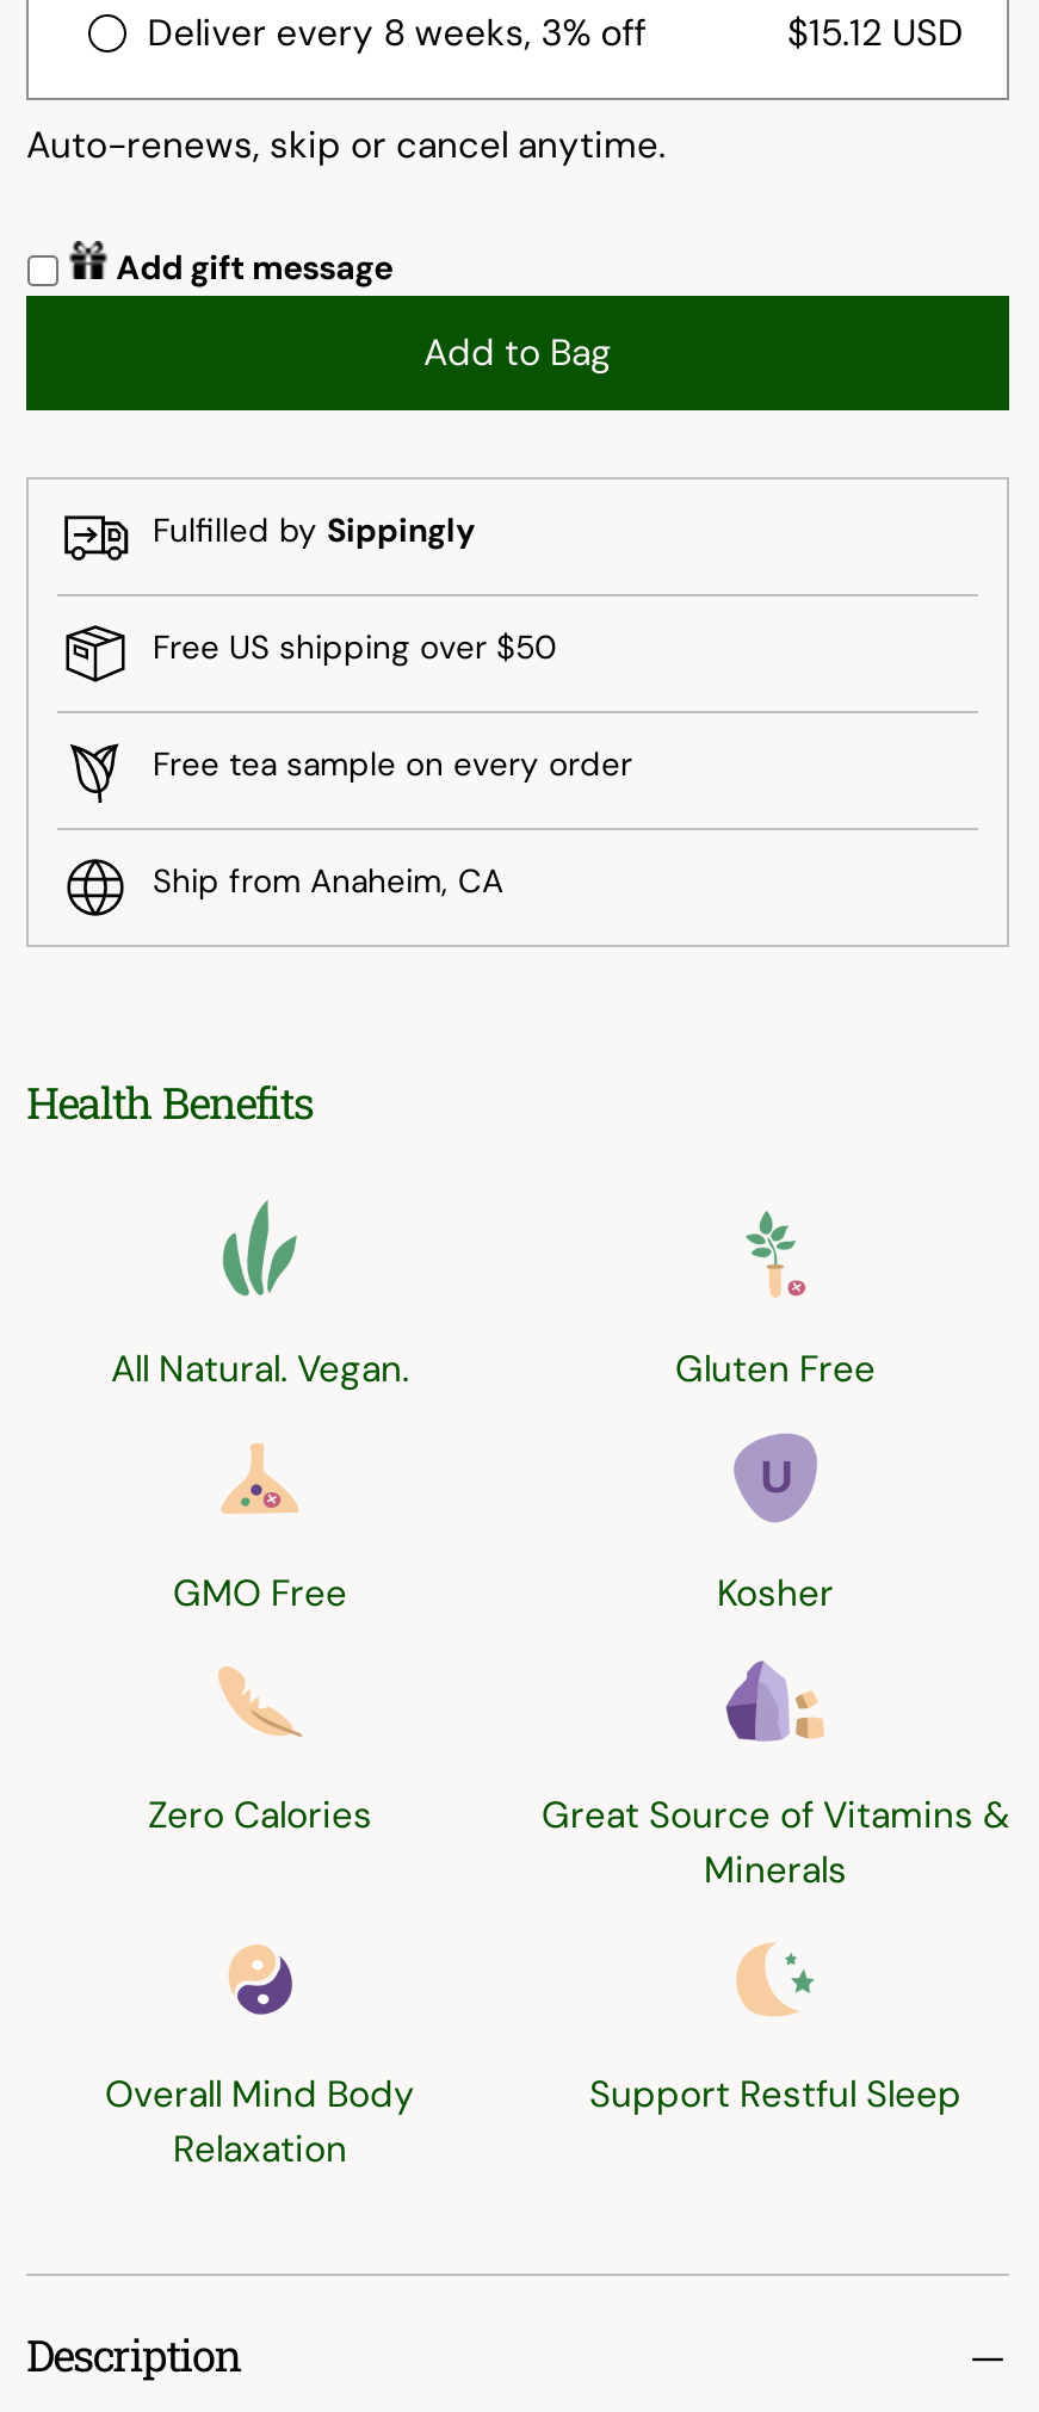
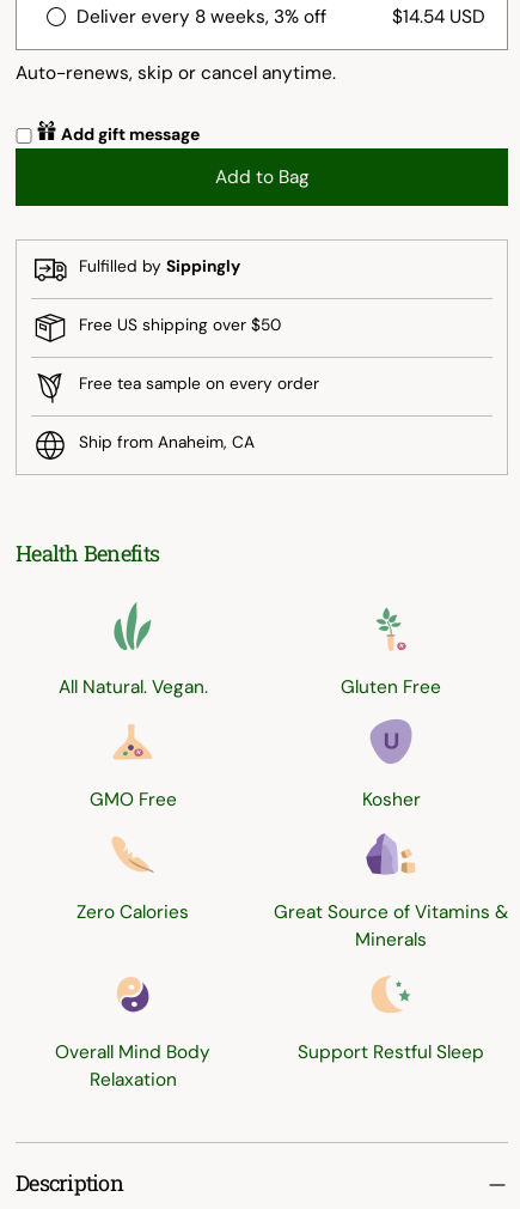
- $15.12 USD
+ $14.54 USD
